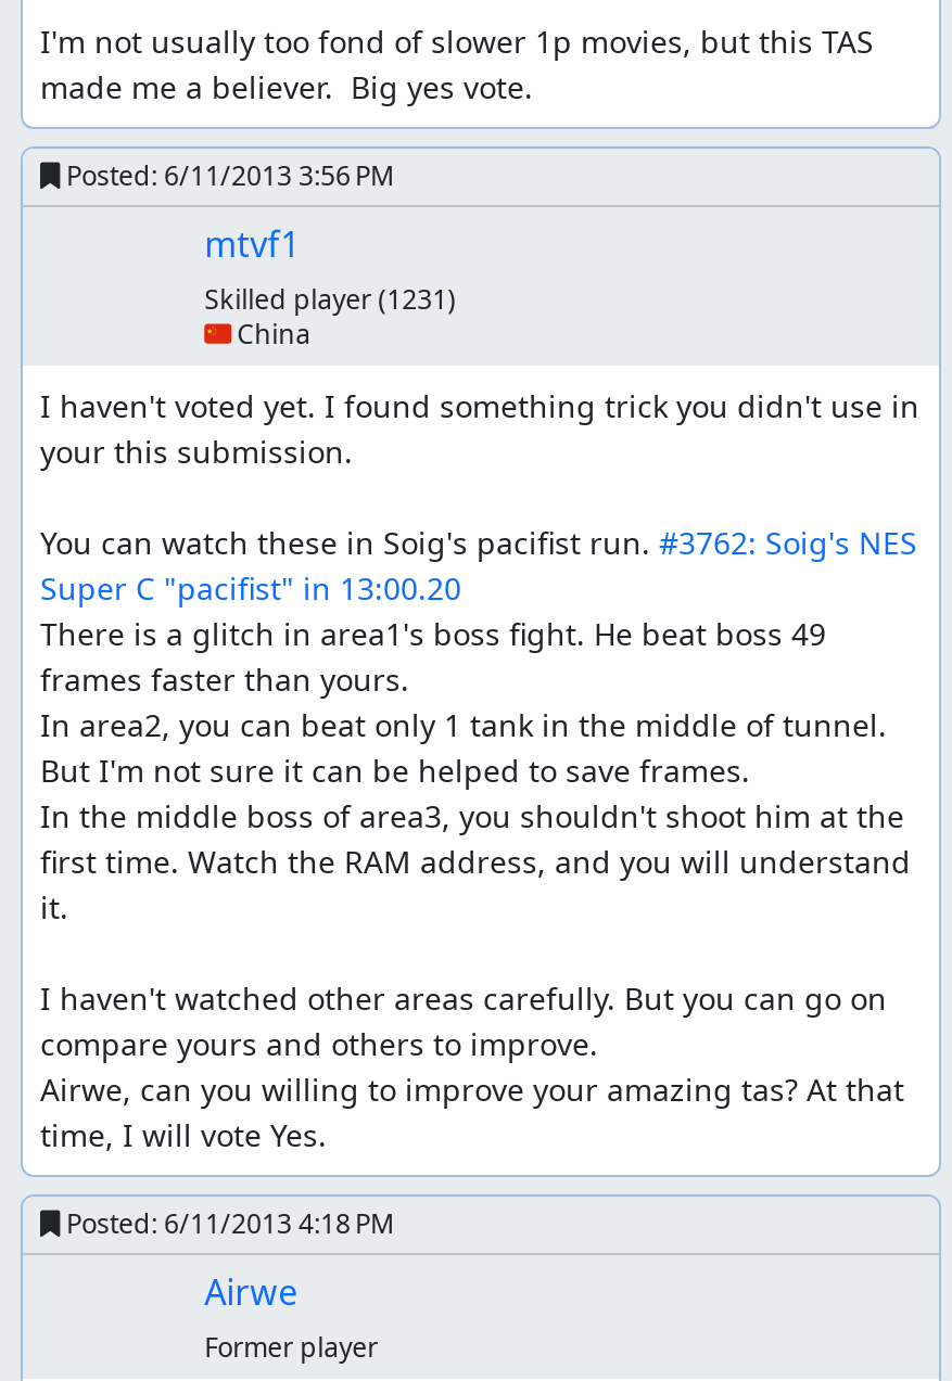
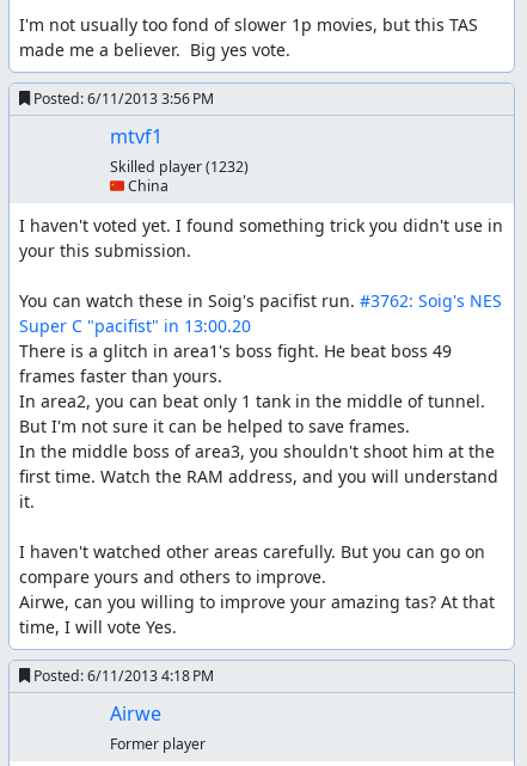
- Skilled player (1231)
+ Skilled player (1232)
